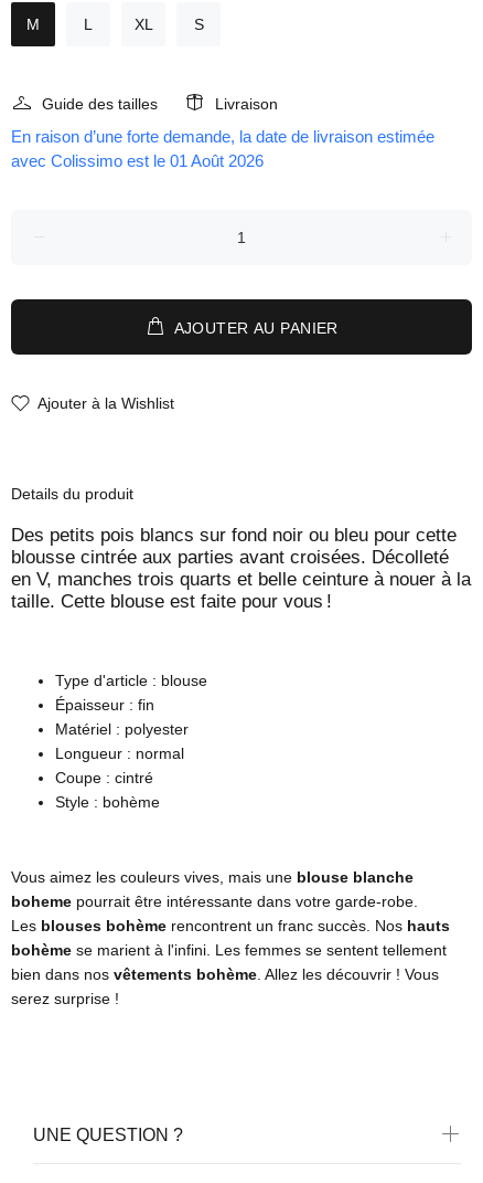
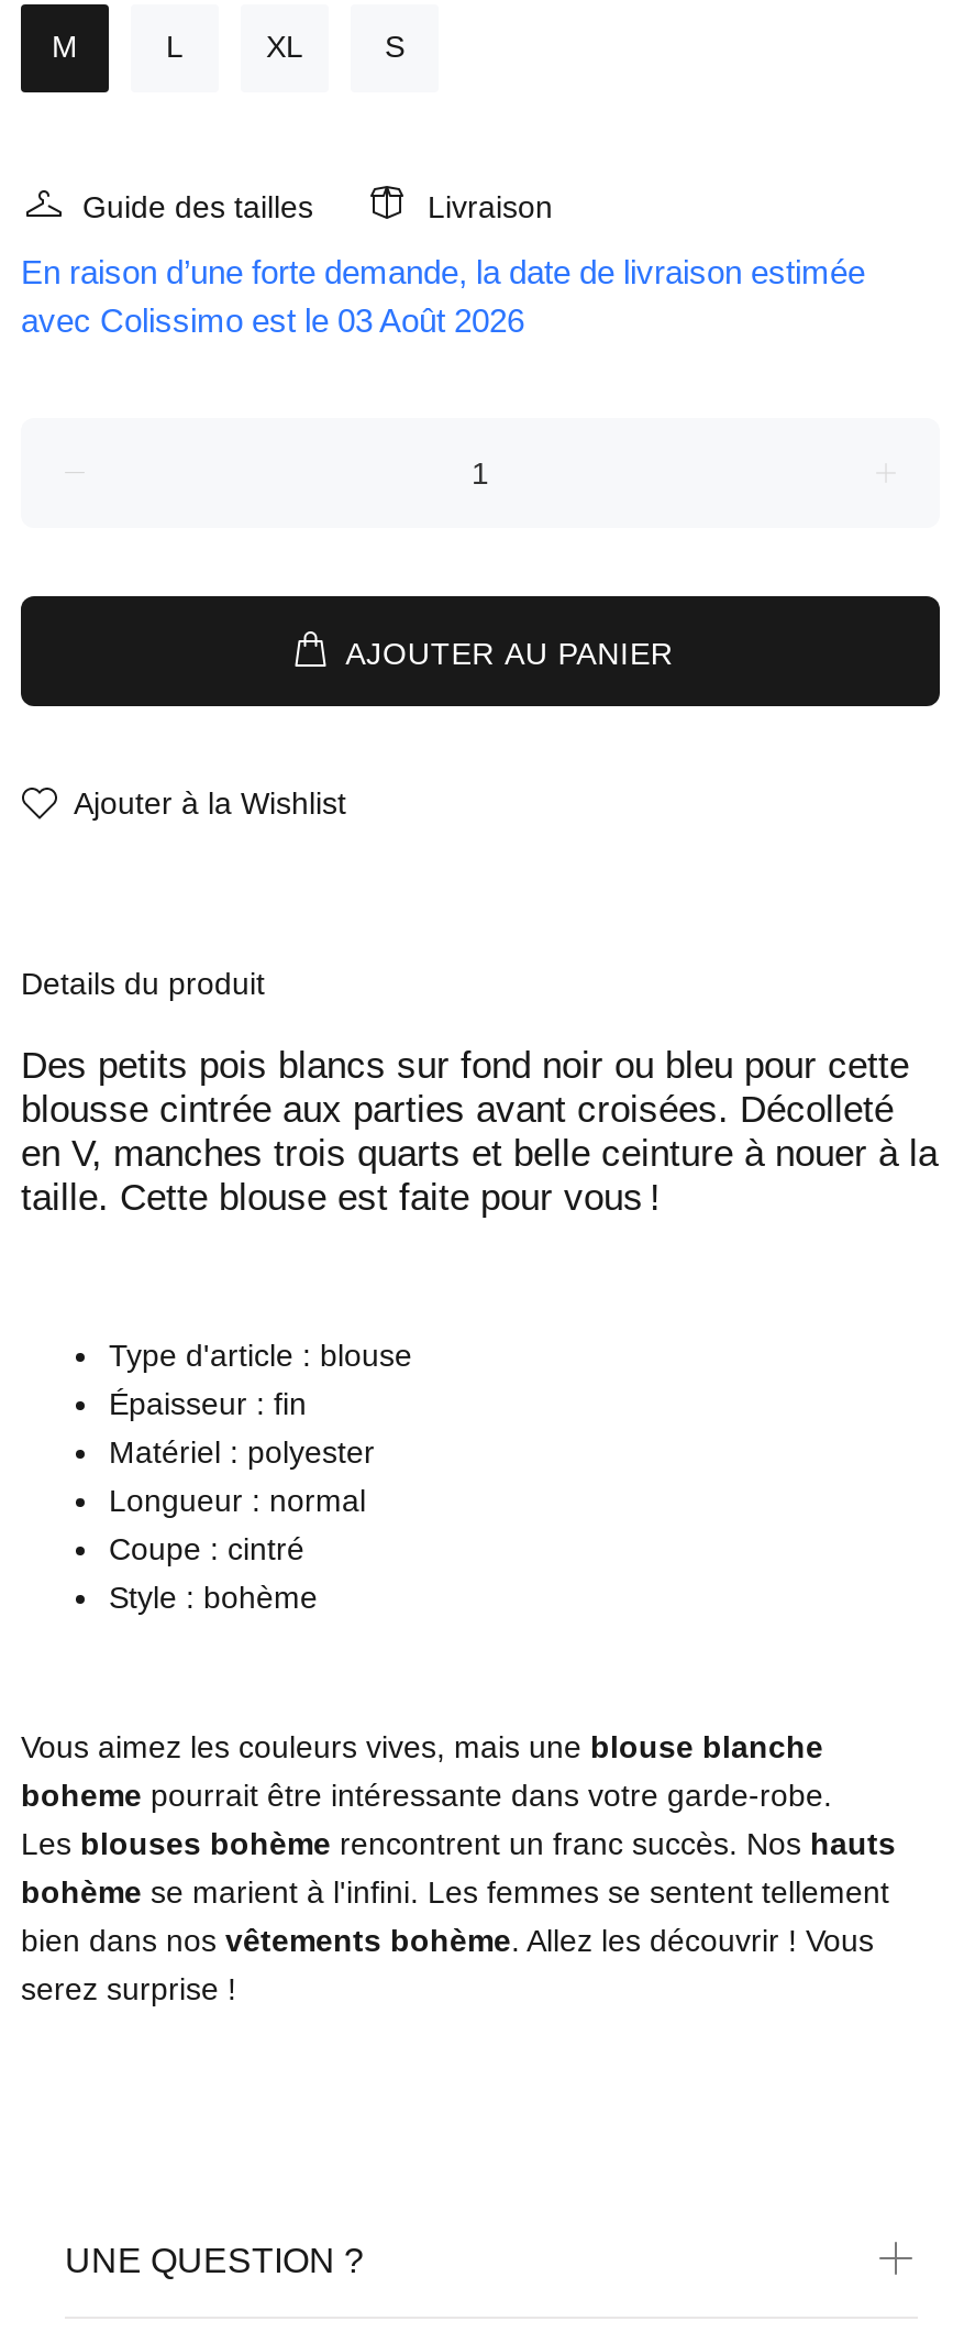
- avec Colissimo est le 01 Août 2026
+ avec Colissimo est le 03 Août 2026
